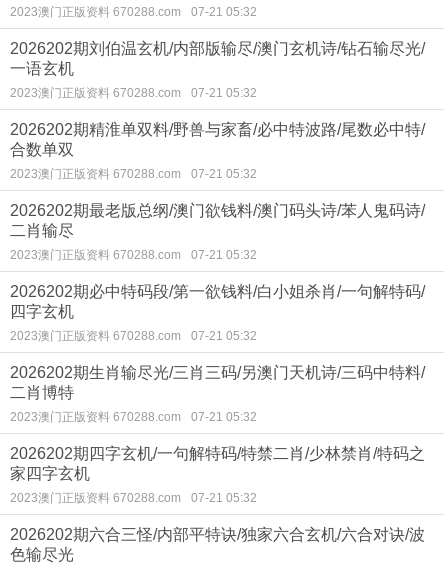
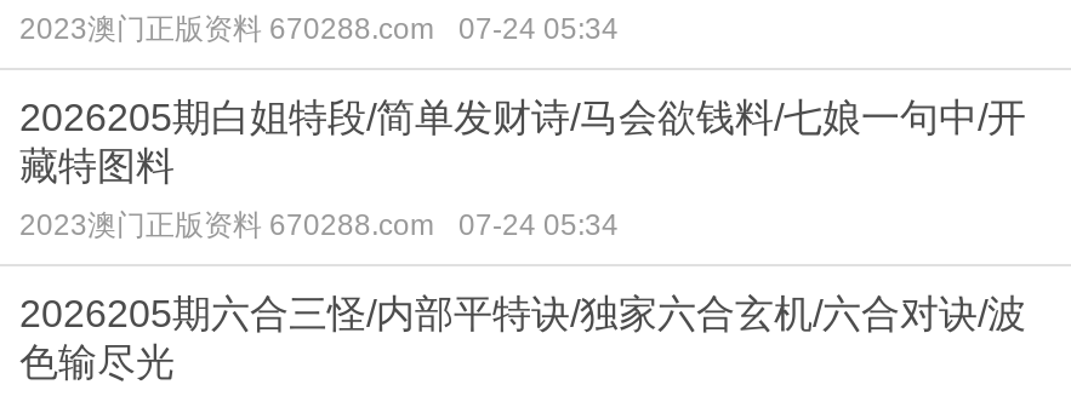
- 2023澳门正版资料 670288.com 07-21 05:32
+ 2023澳门正版资料 670288.com 07-24 05:34

- 2026202期刘伯温玄机/内部版输尽/澳门玄机诗/钻石输尽光/
- 一语玄机
+ 2026205期白姐特段/简单发财诗/马会欲钱料/七娘一句中/开
+ 藏特图料

- 07-21 05:32
- 2026202期精淮单双料/野兽与家畜/必中特波路/尾数必中特/
- 合数单双
- 2023澳门正版资料 670288.com
- 07-21 05:32
- 2026202期最老版总纲/澳门欲钱料/澳门码头诗/苯人鬼码诗/
- 二肖输尽
- 2023澳门正版资料 670288.com
- 07-21 05:32
- 2026202期必中特码段/第一欲钱料/白小姐杀肖/一句解特码/
- 四字玄机
- 2023澳门正版资料 670288.com
- 07-21 05:32
- 2026202期生肖输尽光/三肖三码/另澳门天机诗/三码中特料/
- 二肖博特
- 2023澳门正版资料 670288.com
- 07-21 05:32
- 2026202期四字玄机/一句解特码/特禁二肖/少林禁肖/特码之
- 家四字玄机
- 2023澳门正版资料 670288.com
- 07-21 05:32
- 2026202期六合三怪/内部平特诀/独家六合玄机/六合对诀/波
+ 07-24 05:34
+ 2026205期六合三怪/内部平特诀/独家六合玄机/六合对诀/波
